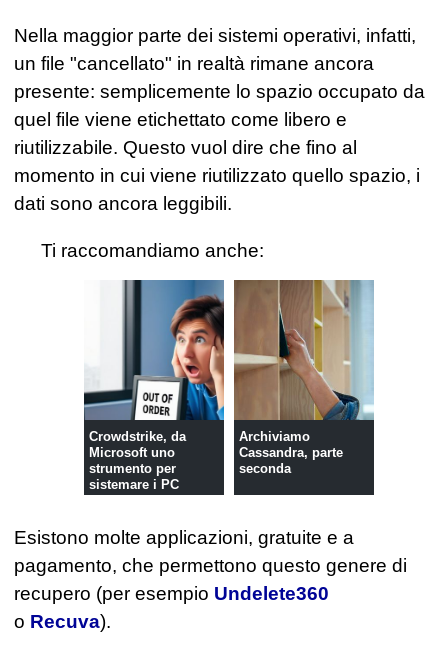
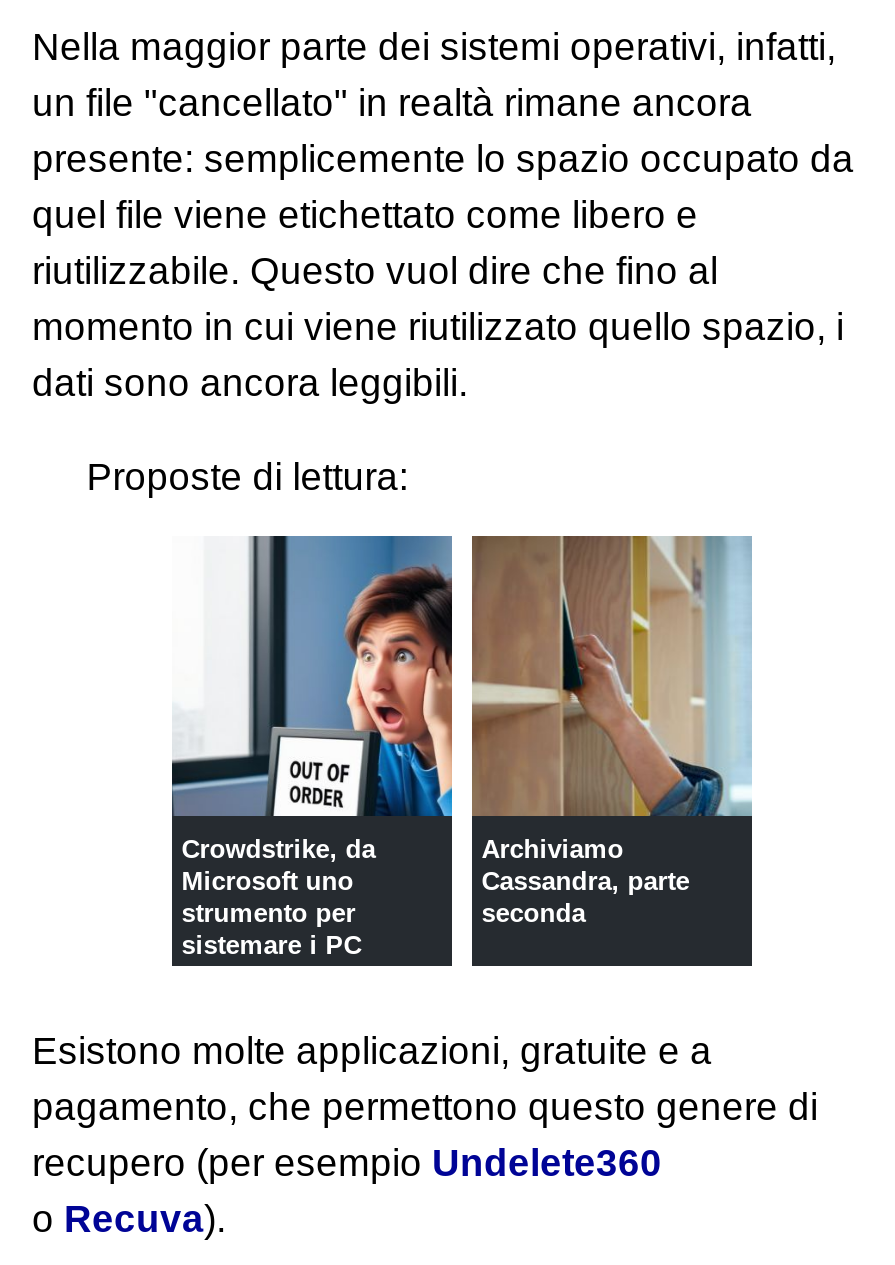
- Ti raccomandiamo anche:
+ Proposte di lettura:
